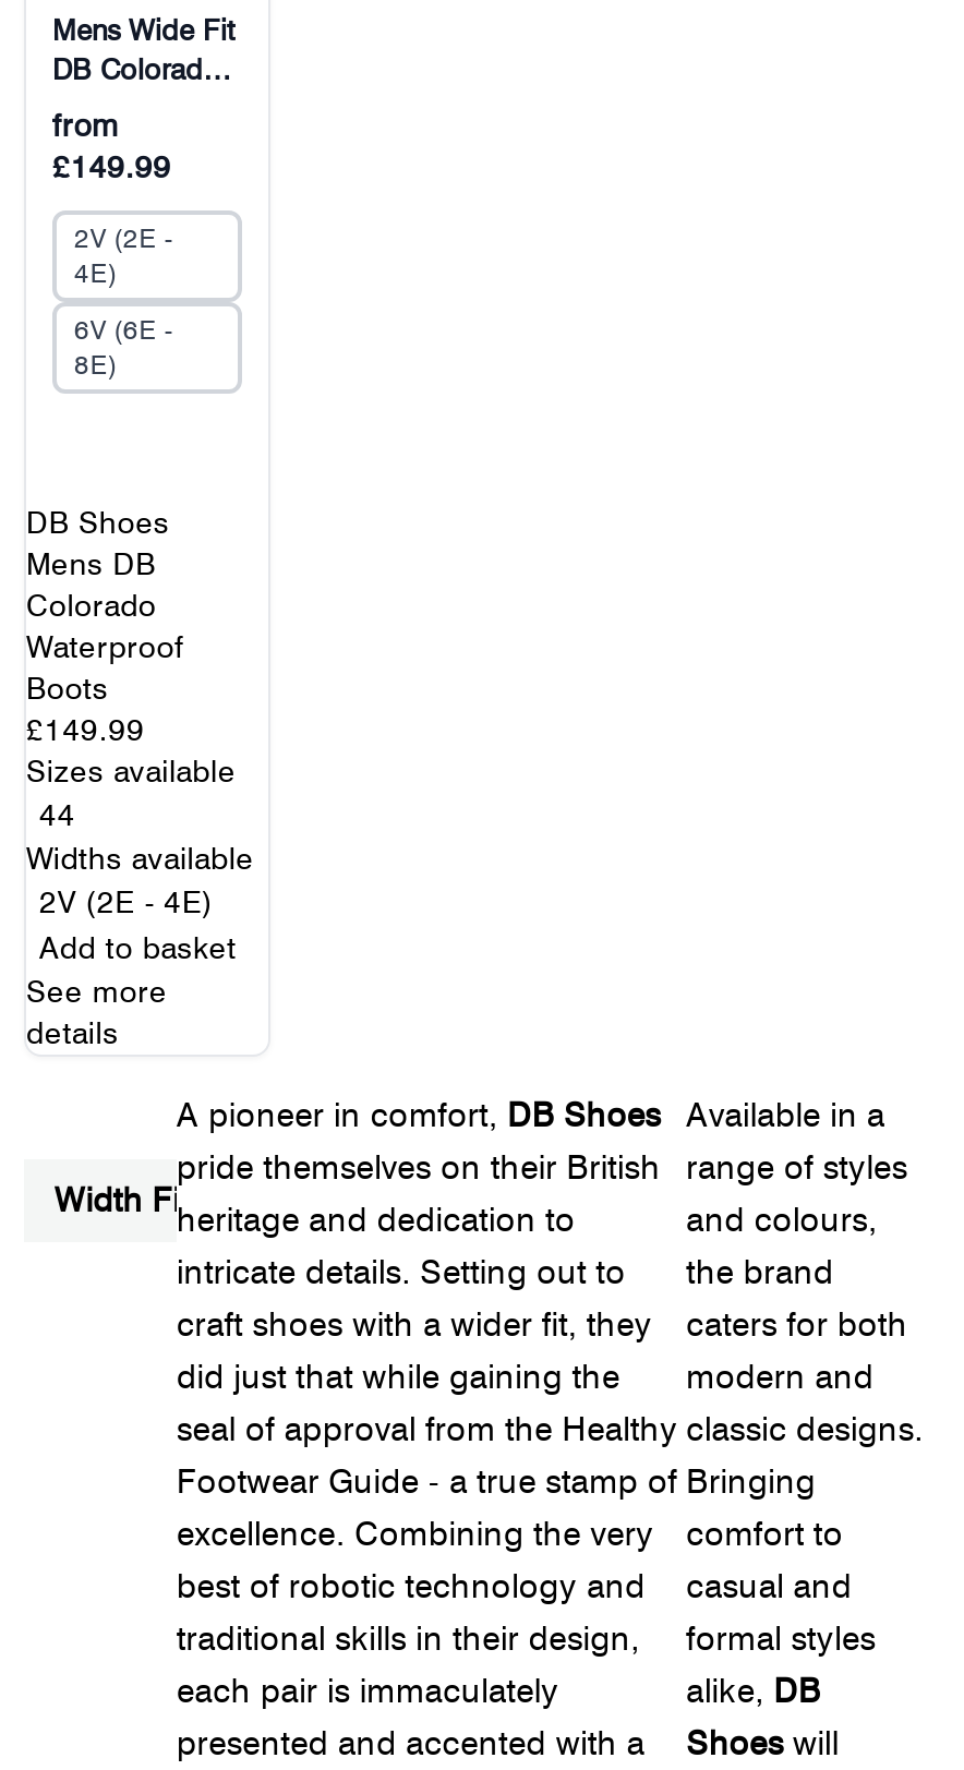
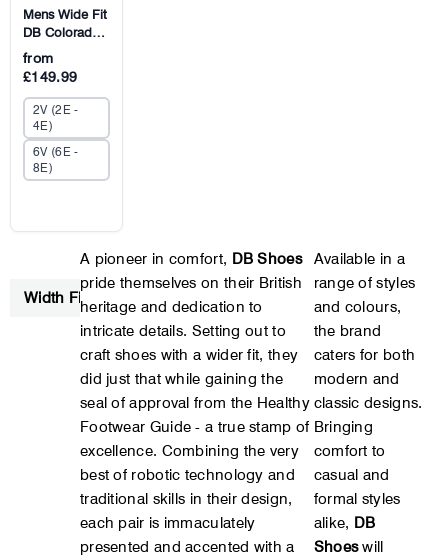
- DB Shoes
- Mens DB
- Colorado
- Waterproof
- Boots
- £149.99
- Sizes available
- 44
- Widths available
- 2V (2E - 4E)
- Add to basket
- See more
- details
